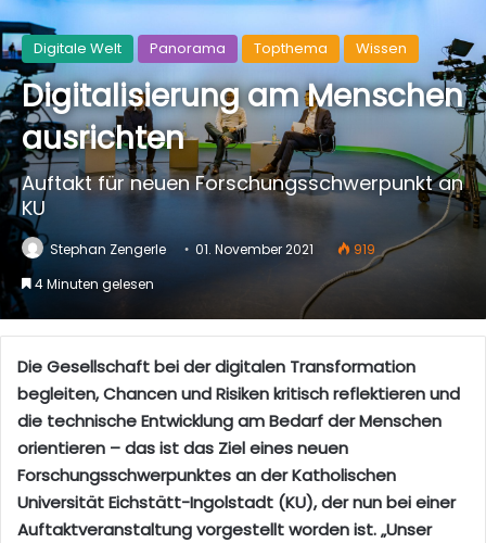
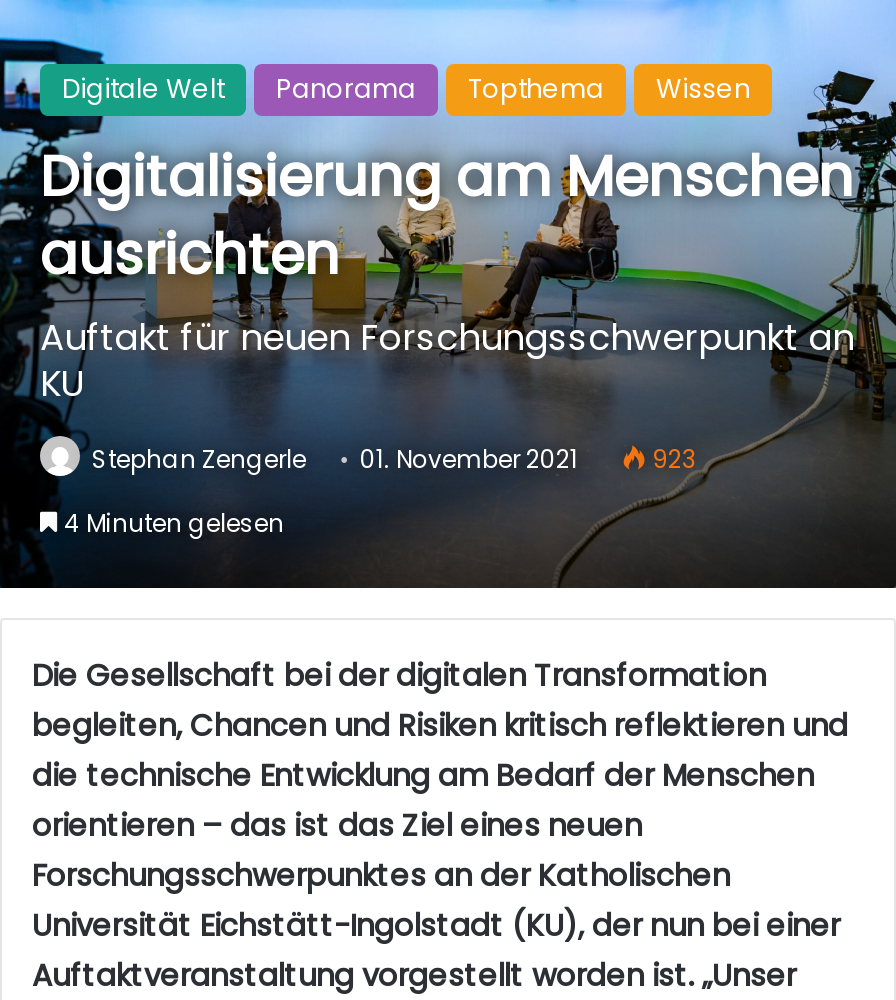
- Stephan Zengerle 01. November 2021 919
+ Stephan Zengerle 01. November 2021 923
